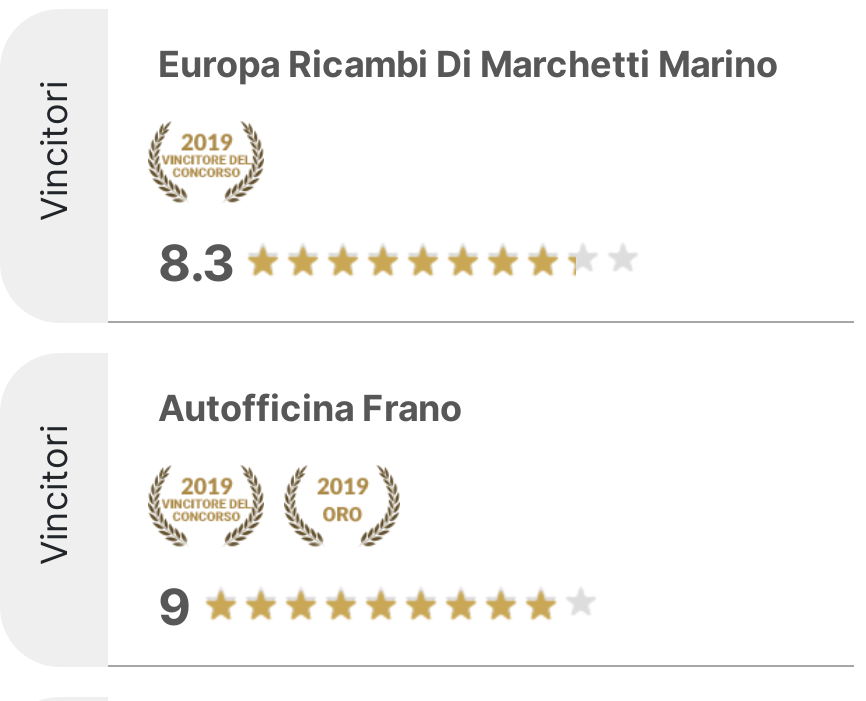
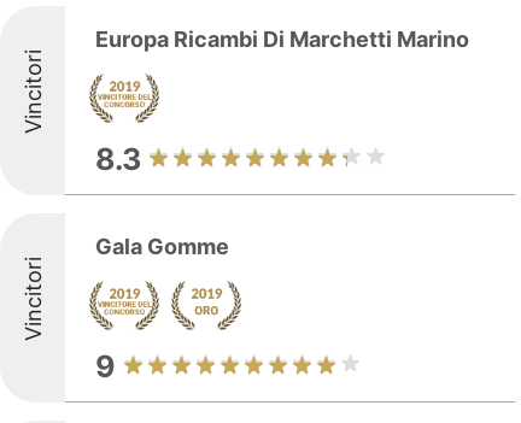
- Autofficina Frano
+ Gala Gomme
